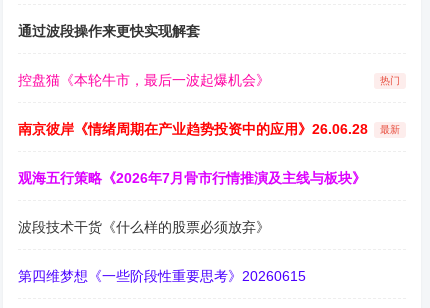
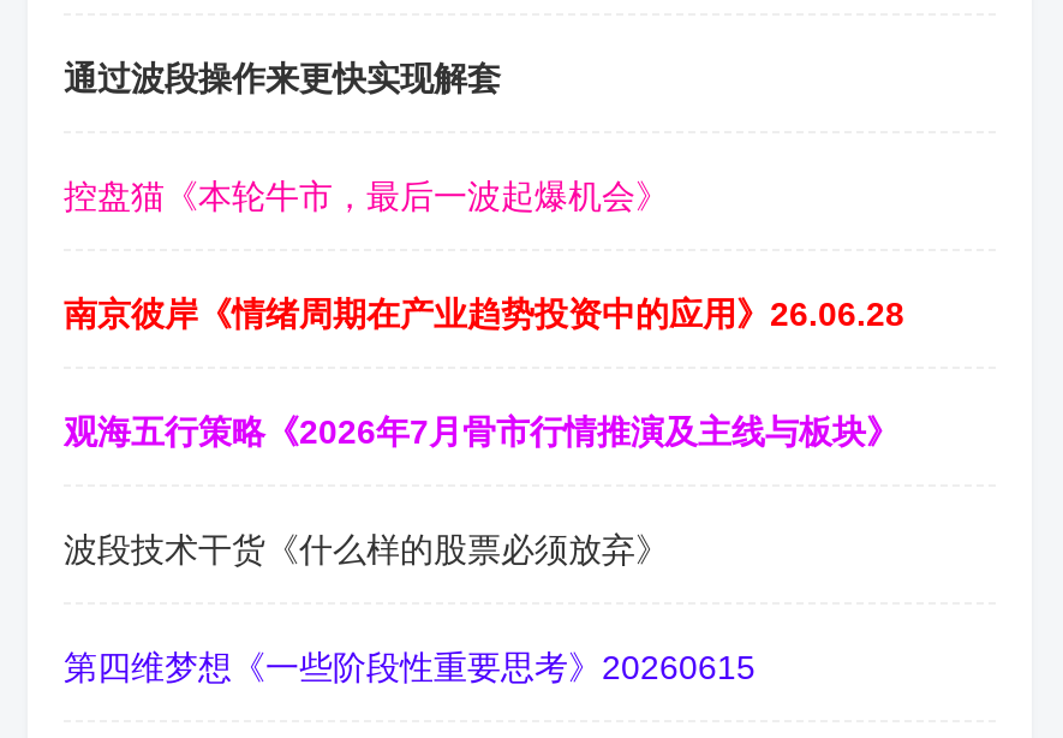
- 热门

- 最新
